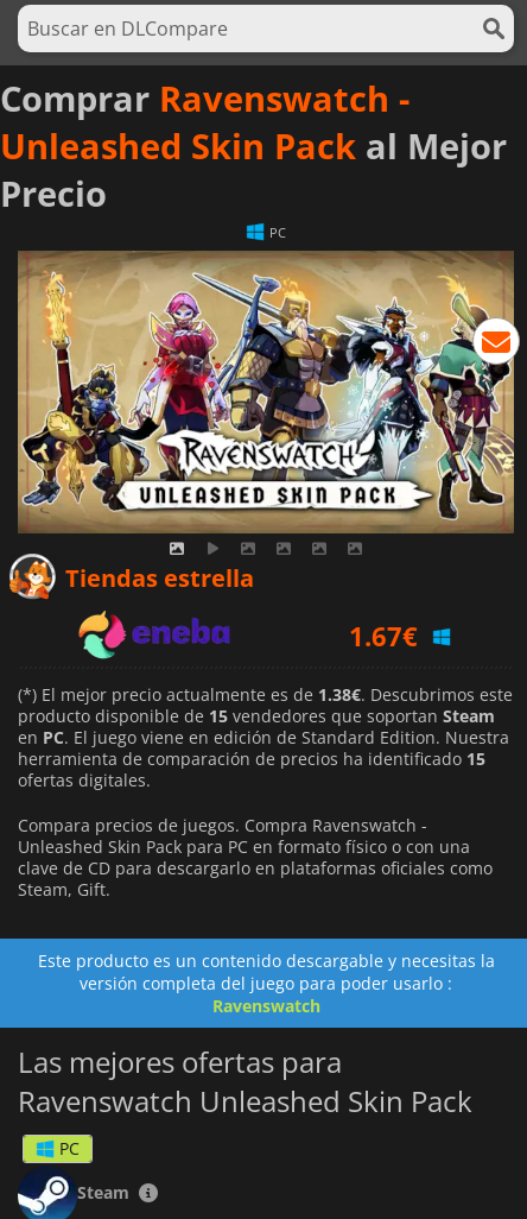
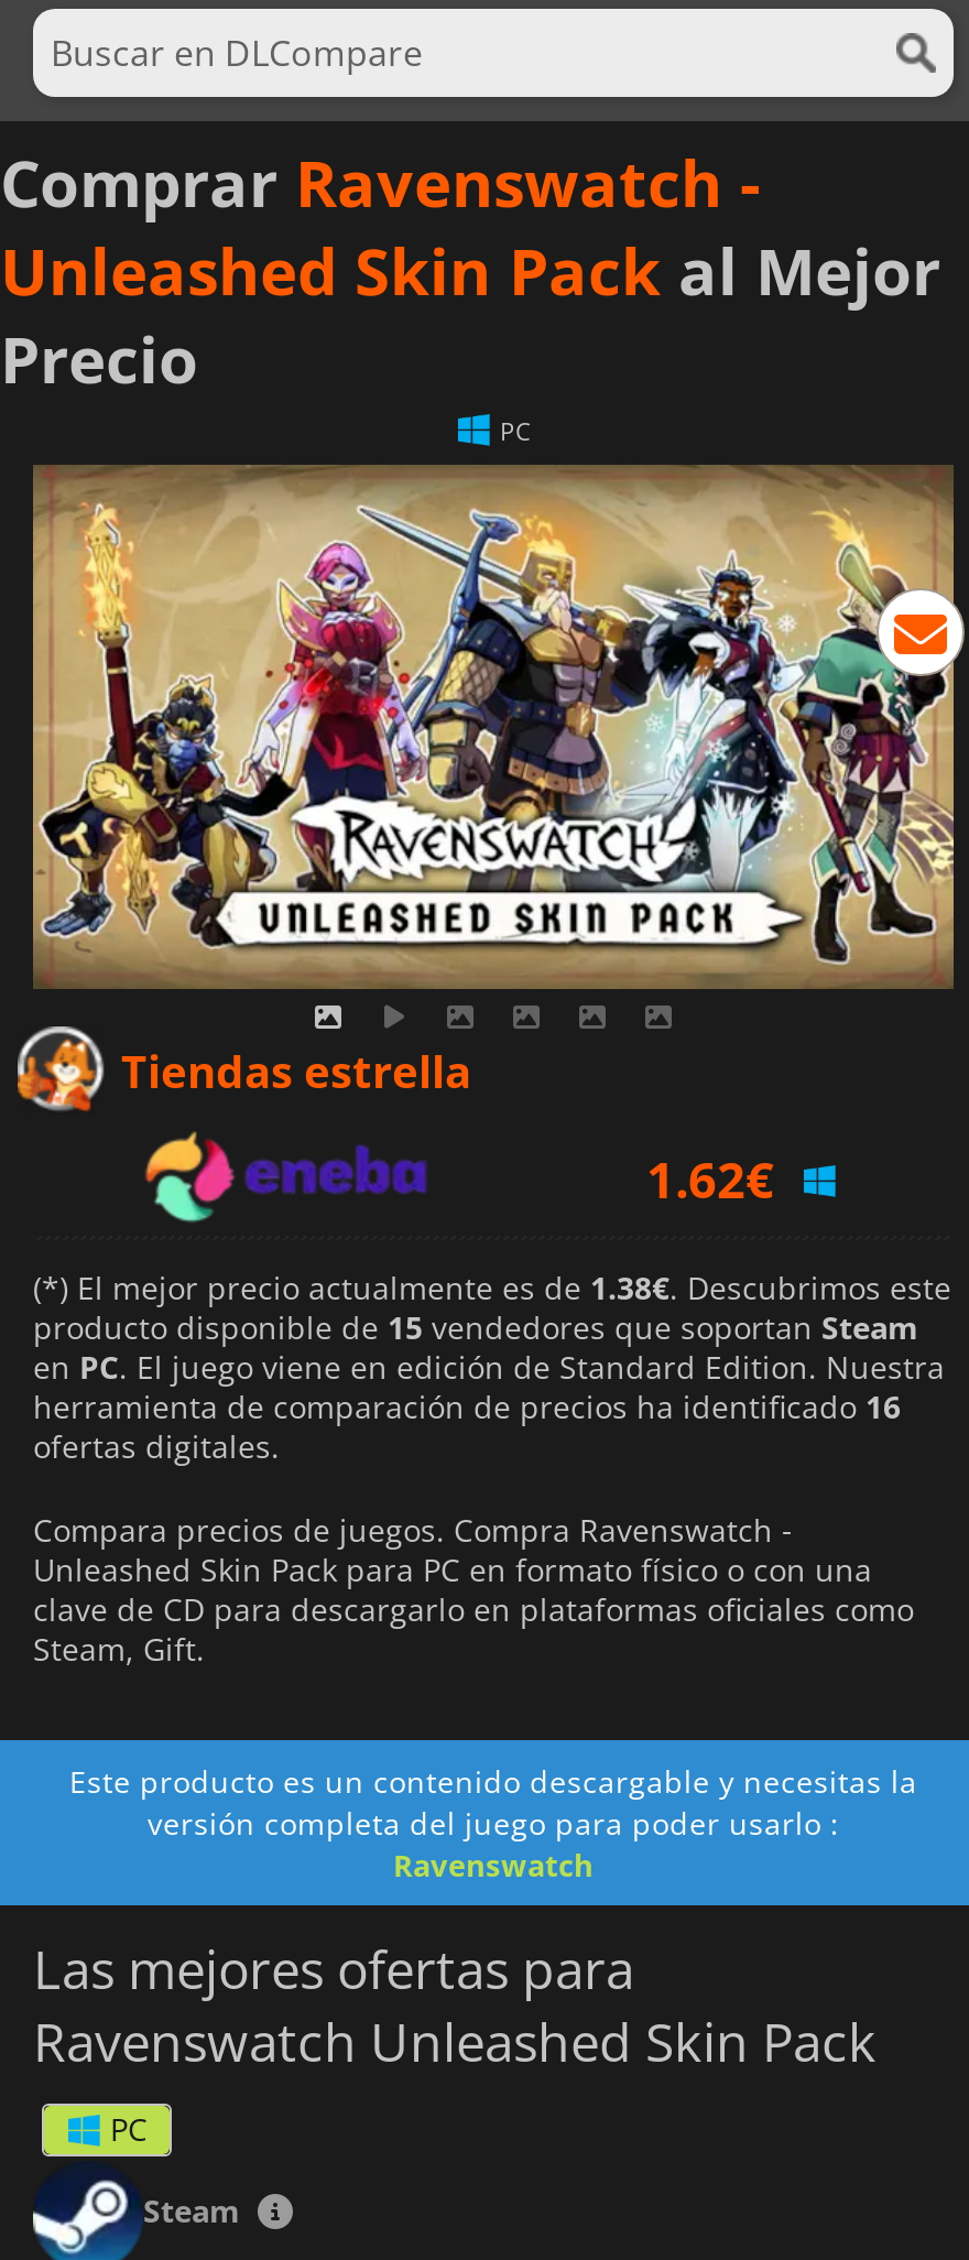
- 1.67€
+ 1.62€

- herramienta de comparación de precios ha identificado 15
+ herramienta de comparación de precios ha identificado 16
